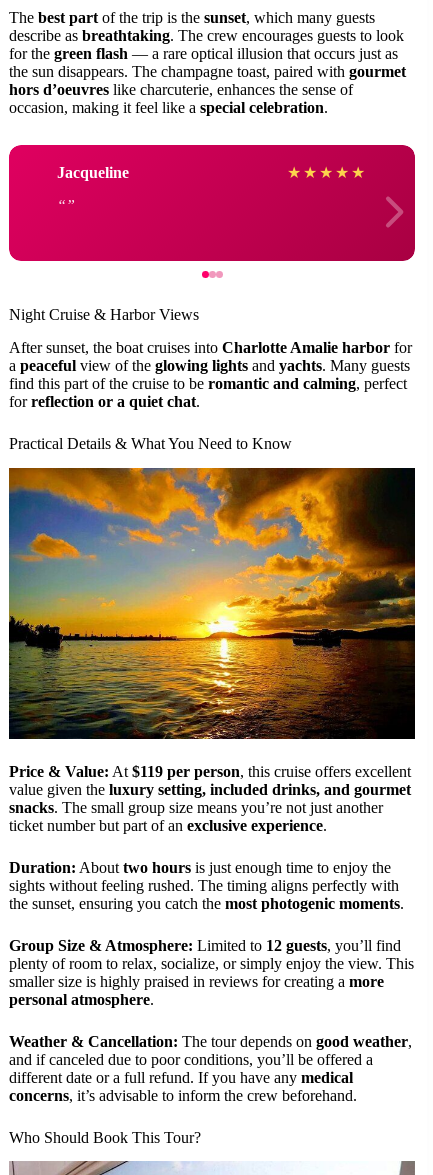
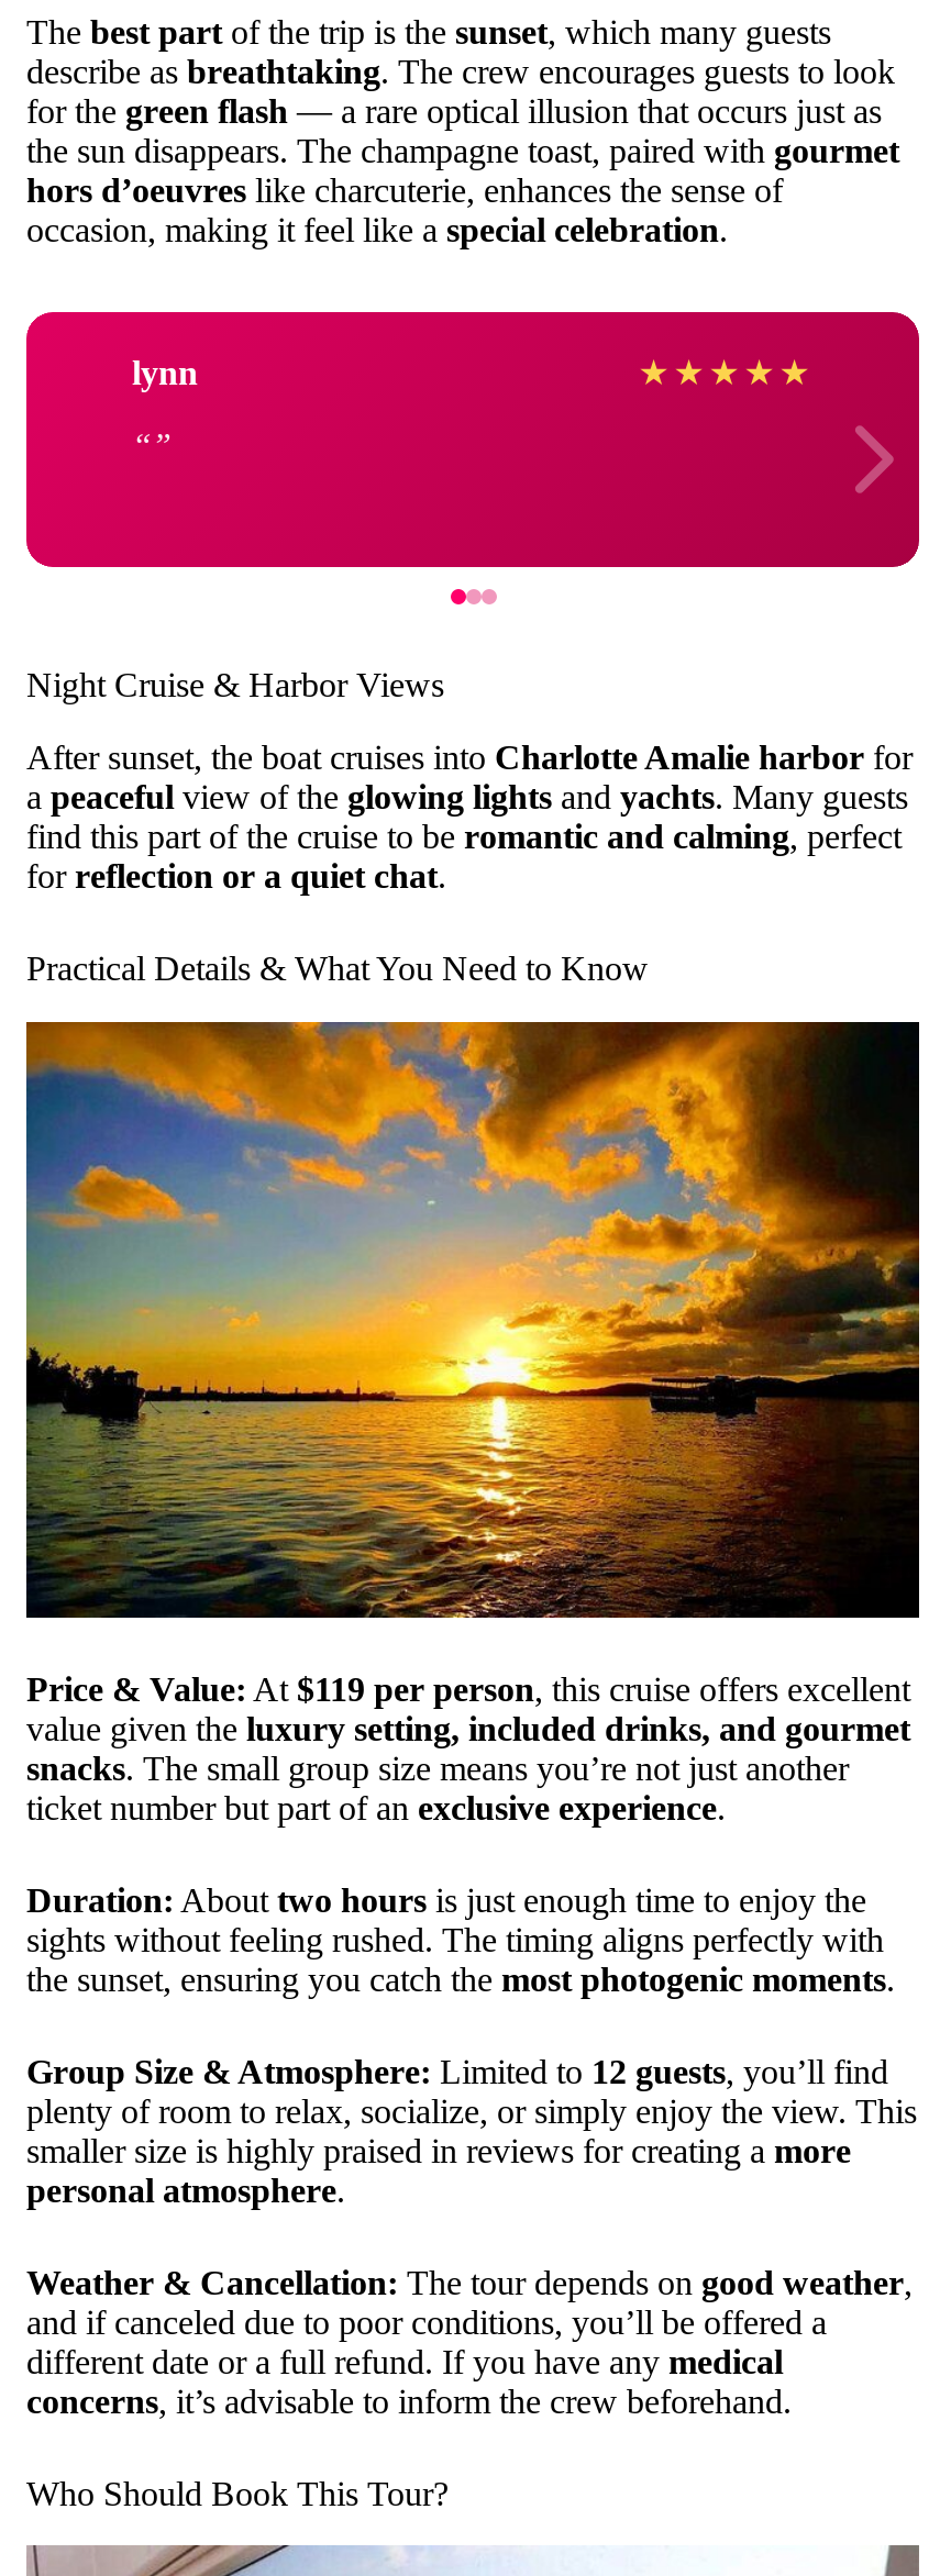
- Jacqueline
+ lynn
